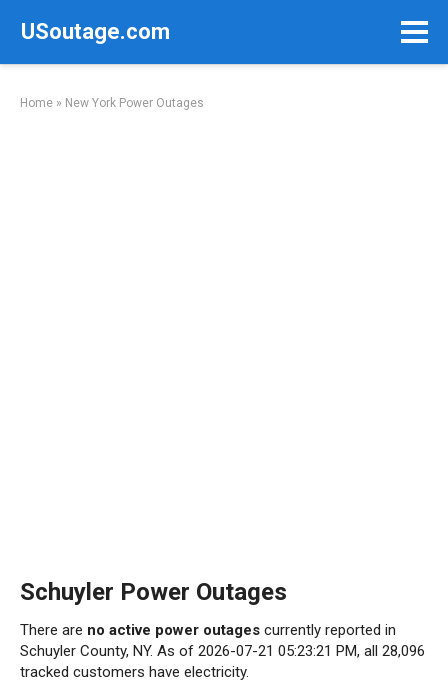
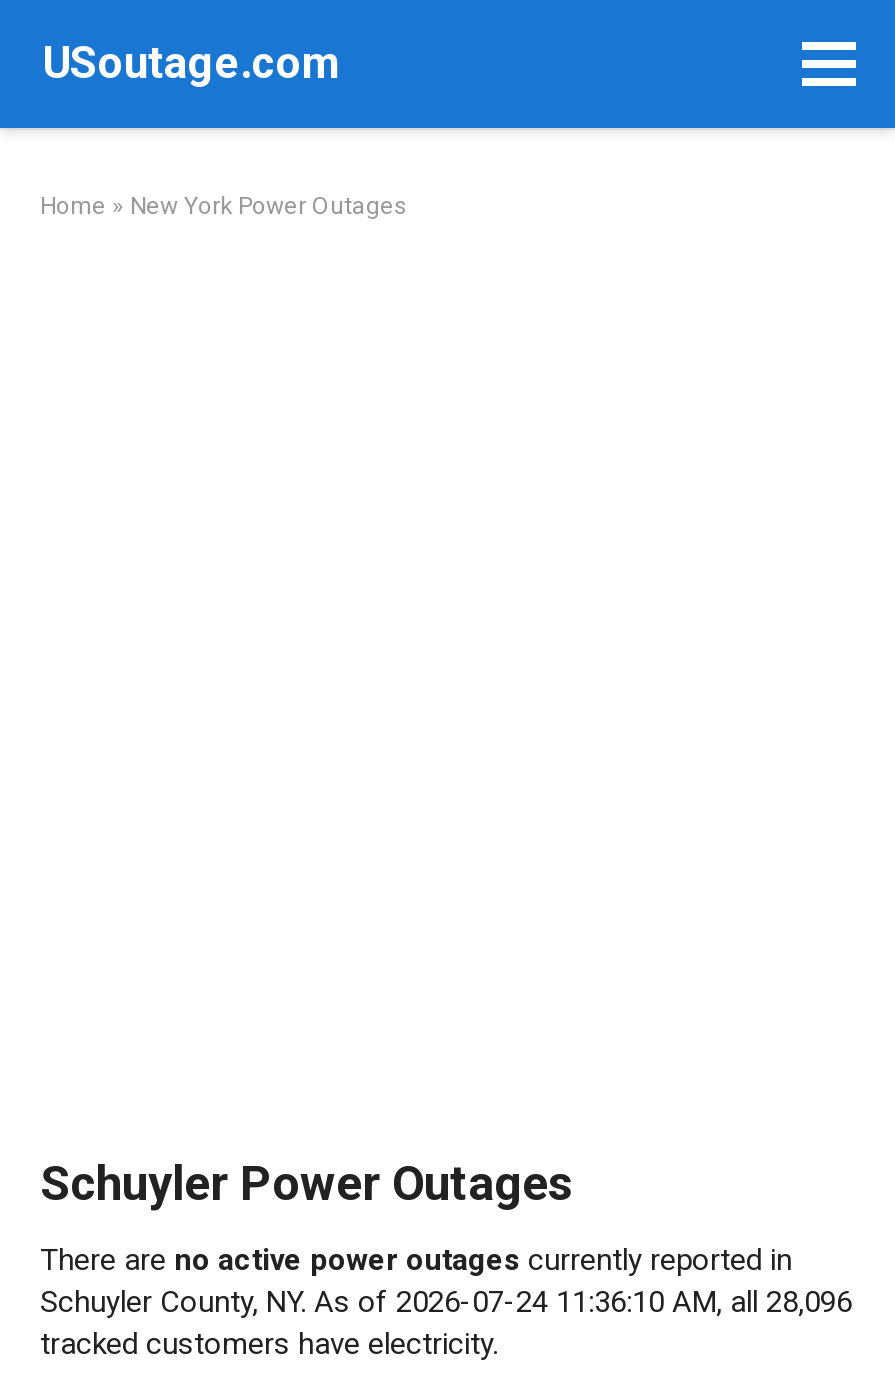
- Schuyler County, NY. As of 2026-07-21 05:23:21 PM, all 28,096
+ Schuyler County, NY. As of 2026-07-24 11:36:10 AM, all 28,096
